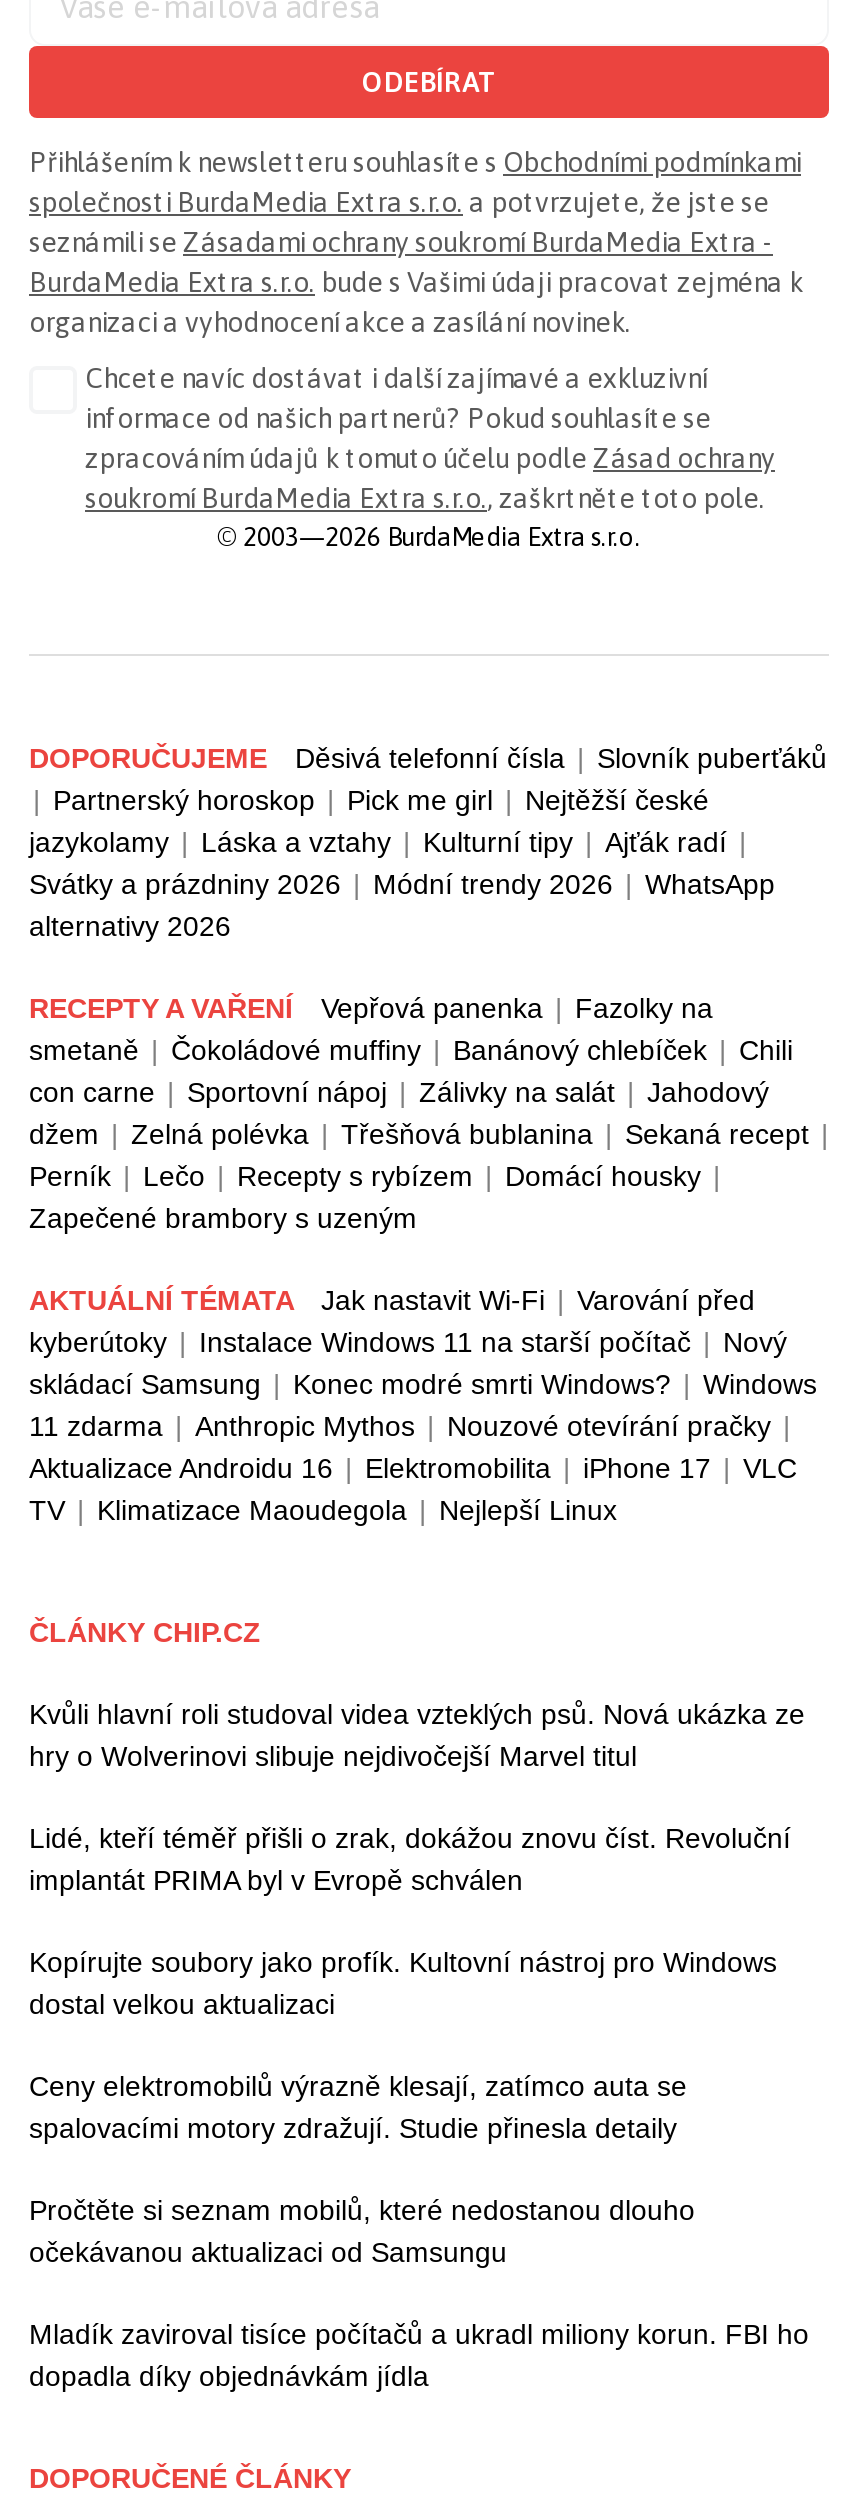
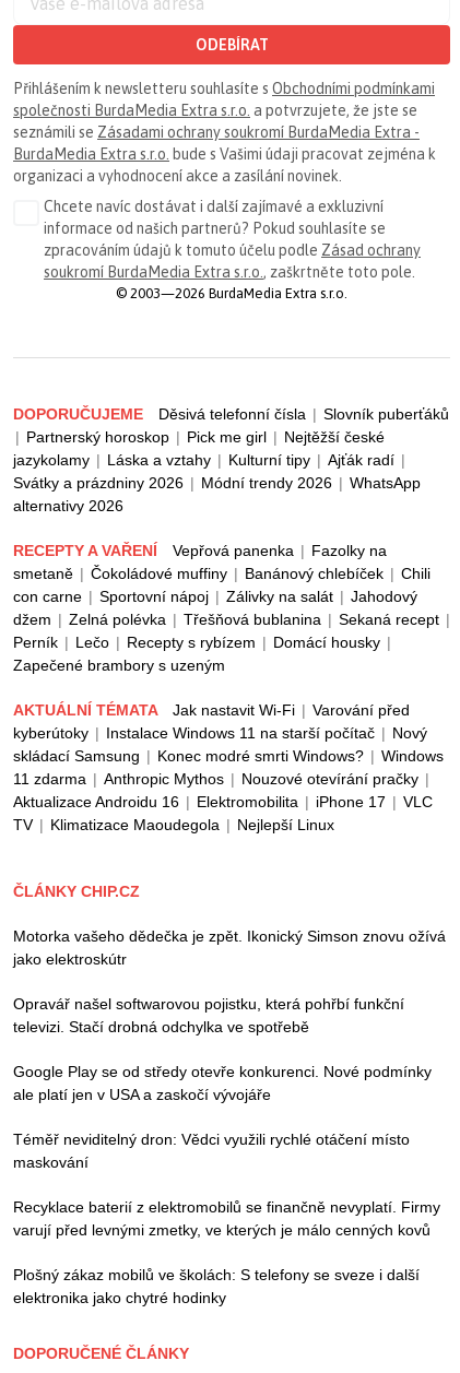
- Kvůli hlavní roli studoval videa vzteklých psů. Nová ukázka ze
- hry o Wolverinovi slibuje nejdivočejší Marvel titul
+ Motorka vašeho dědečka je zpět. Ikonický Simson znovu ožívá
+ jako elektroskútr

- Lidé, kteří téměř přišli o zrak, dokážou znovu číst. Revoluční
- implantát PRIMA byl v Evropě schválen
+ Opravář našel softwarovou pojistku, která pohřbí funkční
+ televizi. Stačí drobná odchylka ve spotřebě

- Kopírujte soubory jako profík. Kultovní nástroj pro Windows
- dostal velkou aktualizaci
+ Google Play se od středy otevře konkurenci. Nové podmínky
+ ale platí jen v USA a zaskočí vývojáře

- Ceny elektromobilů výrazně klesají, zatímco auta se
- spalovacími motory zdražují. Studie přinesla detaily
+ Téměř neviditelný dron: Vědci využili rychlé otáčení místo
+ maskování

- Pročtěte si seznam mobilů, které nedostanou dlouho
- očekávanou aktualizaci od Samsungu
+ Recyklace baterií z elektromobilů se finančně nevyplatí. Firmy
+ varují před levnými zmetky, ve kterých je málo cenných kovů

- Mladík zaviroval tisíce počítačů a ukradl miliony korun. FBI ho
- dopadla díky objednávkám jídla
+ Plošný zákaz mobilů ve školách: S telefony se sveze i další
+ elektronika jako chytré hodinky
